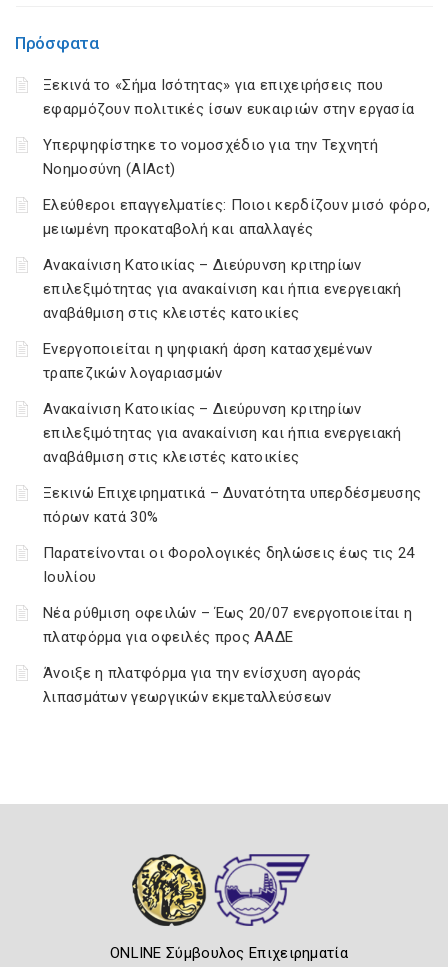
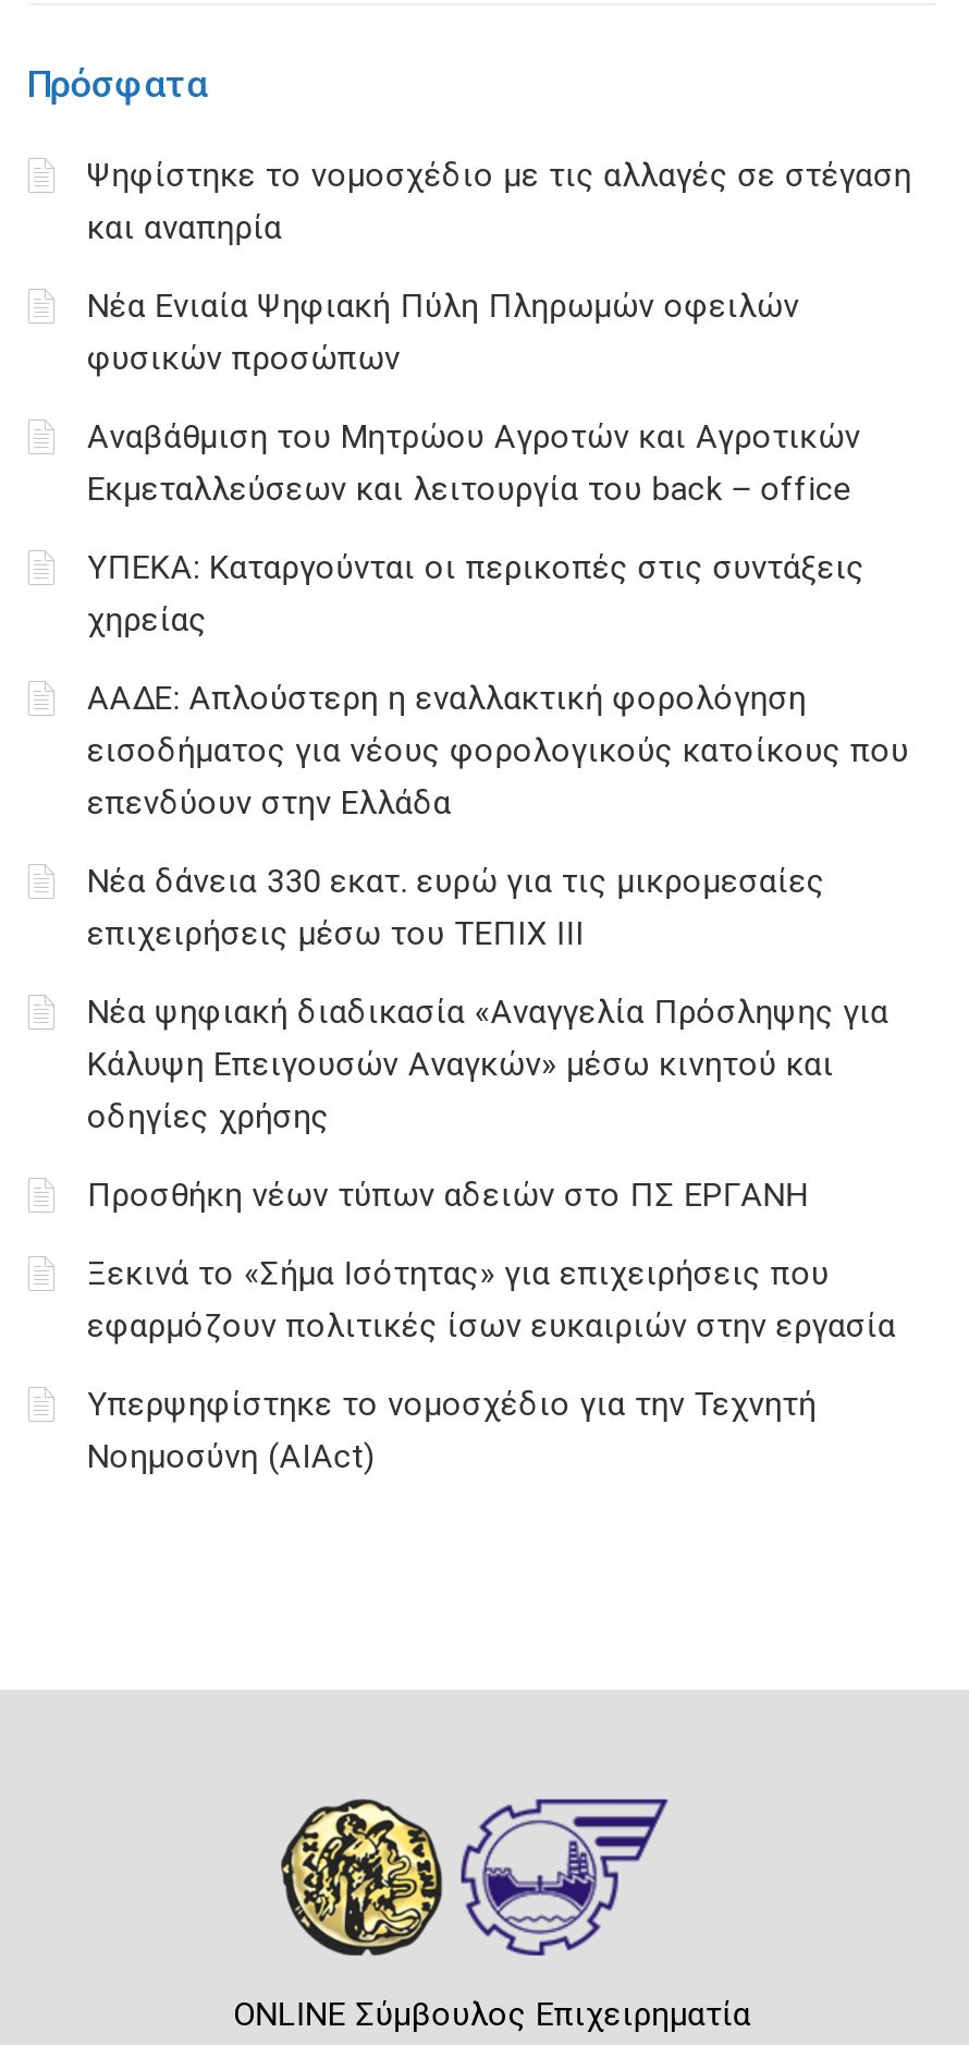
+ Ψηφίστηκε το νομοσχέδιο με τις αλλαγές σε στέγαση
+ και αναπηρία
+ Νέα Ενιαία Ψηφιακή Πύλη Πληρωμών οφειλών
+ φυσικών προσώπων
+ Αναβάθμιση του Μητρώου Αγροτών και Αγροτικών
+ Εκμεταλλεύσεων και λειτουργία του back – office
+ ΥΠΕΚΑ: Καταργούνται οι περικοπές στις συντάξεις
+ χηρείας
+ ΑΑΔΕ: Απλούστερη η εναλλακτική φορολόγηση
+ εισοδήματος για νέους φορολογικούς κατοίκους που
+ επενδύουν στην Ελλάδα
+ Νέα δάνεια 330 εκατ. ευρώ για τις μικρομεσαίες
+ επιχειρήσεις μέσω του ΤΕΠΙΧ ΙΙΙ
+ Νέα ψηφιακή διαδικασία «Αναγγελία Πρόσληψης για
+ Κάλυψη Επειγουσών Αναγκών» μέσω κινητού και
+ οδηγίες χρήσης
+ Προσθήκη νέων τύπων αδειών στο ΠΣ ΕΡΓΑΝΗ

moved down: Ξεκινά το «Σήμα Ισότητας» για επιχειρήσεις που | εφαρμόζουν πολιτικές ίσων ευκαιριών στην εργασία | Υπερψηφίστηκε το νομοσχέδιο για την Τεχνητή | Νοημοσύνη (AIAct)

- Ελεύθεροι επαγγελματίες: Ποιοι κερδίζουν μισό φόρο,
- μειωμένη προκαταβολή και απαλλαγές
- Ανακαίνιση Κατοικίας – Διεύρυνση κριτηρίων
- επιλεξιμότητας για ανακαίνιση και ήπια ενεργειακή
- αναβάθμιση στις κλειστές κατοικίες
- Ενεργοποιείται η ψηφιακή άρση κατασχεμένων
- τραπεζικών λογαριασμών
- Ανακαίνιση Κατοικίας – Διεύρυνση κριτηρίων
- επιλεξιμότητας για ανακαίνιση και ήπια ενεργειακή
- αναβάθμιση στις κλειστές κατοικίες
- Ξεκινώ Επιχειρηματικά – Δυνατότητα υπερδέσμευσης
- πόρων κατά 30%
- Παρατείνονται οι Φορολογικές δηλώσεις έως τις 24
- Ιουλίου
- Νέα ρύθμιση οφειλών – Έως 20/07 ενεργοποιείται η
- πλατφόρμα για οφειλές προς ΑΑΔΕ
- Άνοιξε η πλατφόρμα για την ενίσχυση αγοράς
- λιπασμάτων γεωργικών εκμεταλλεύσεων
